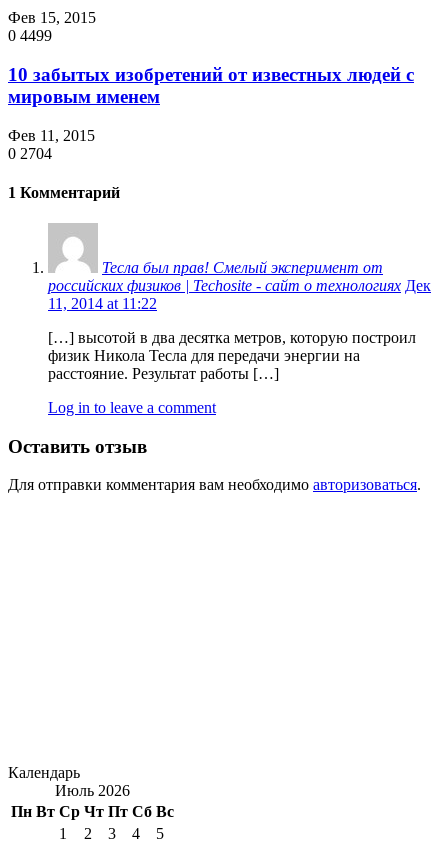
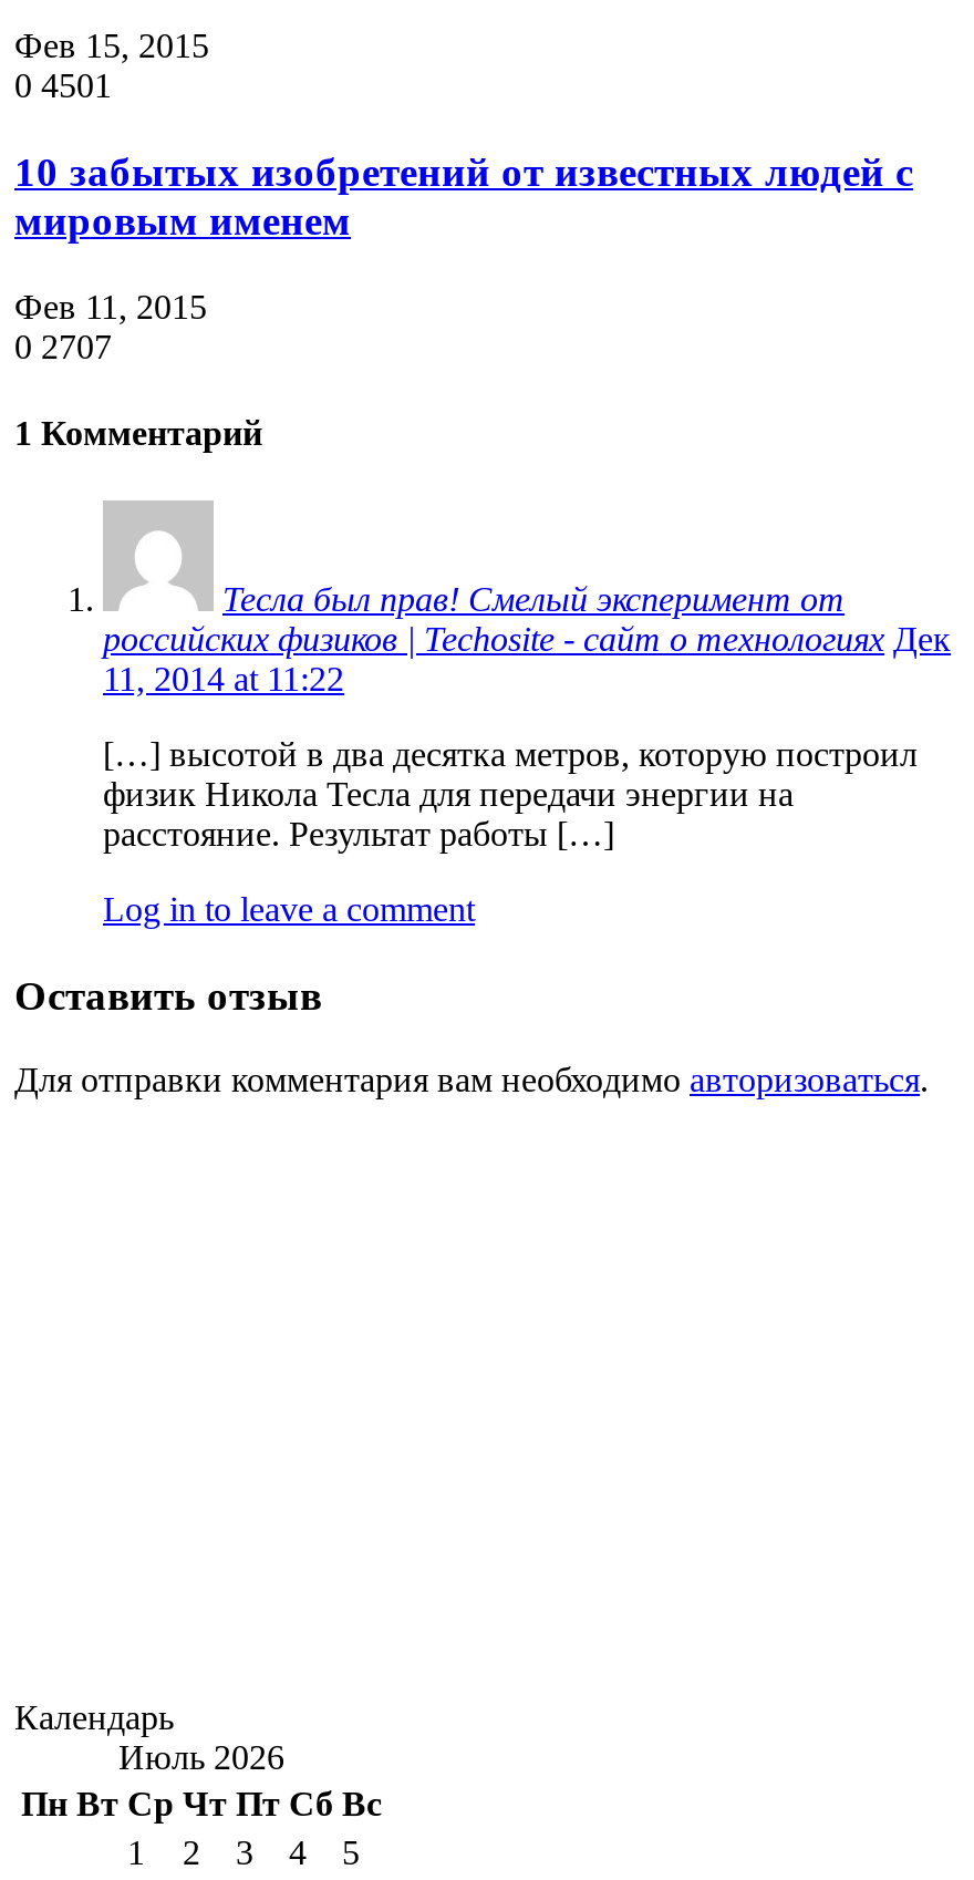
- 0 4499
+ 0 4501

- 0 2704
+ 0 2707
